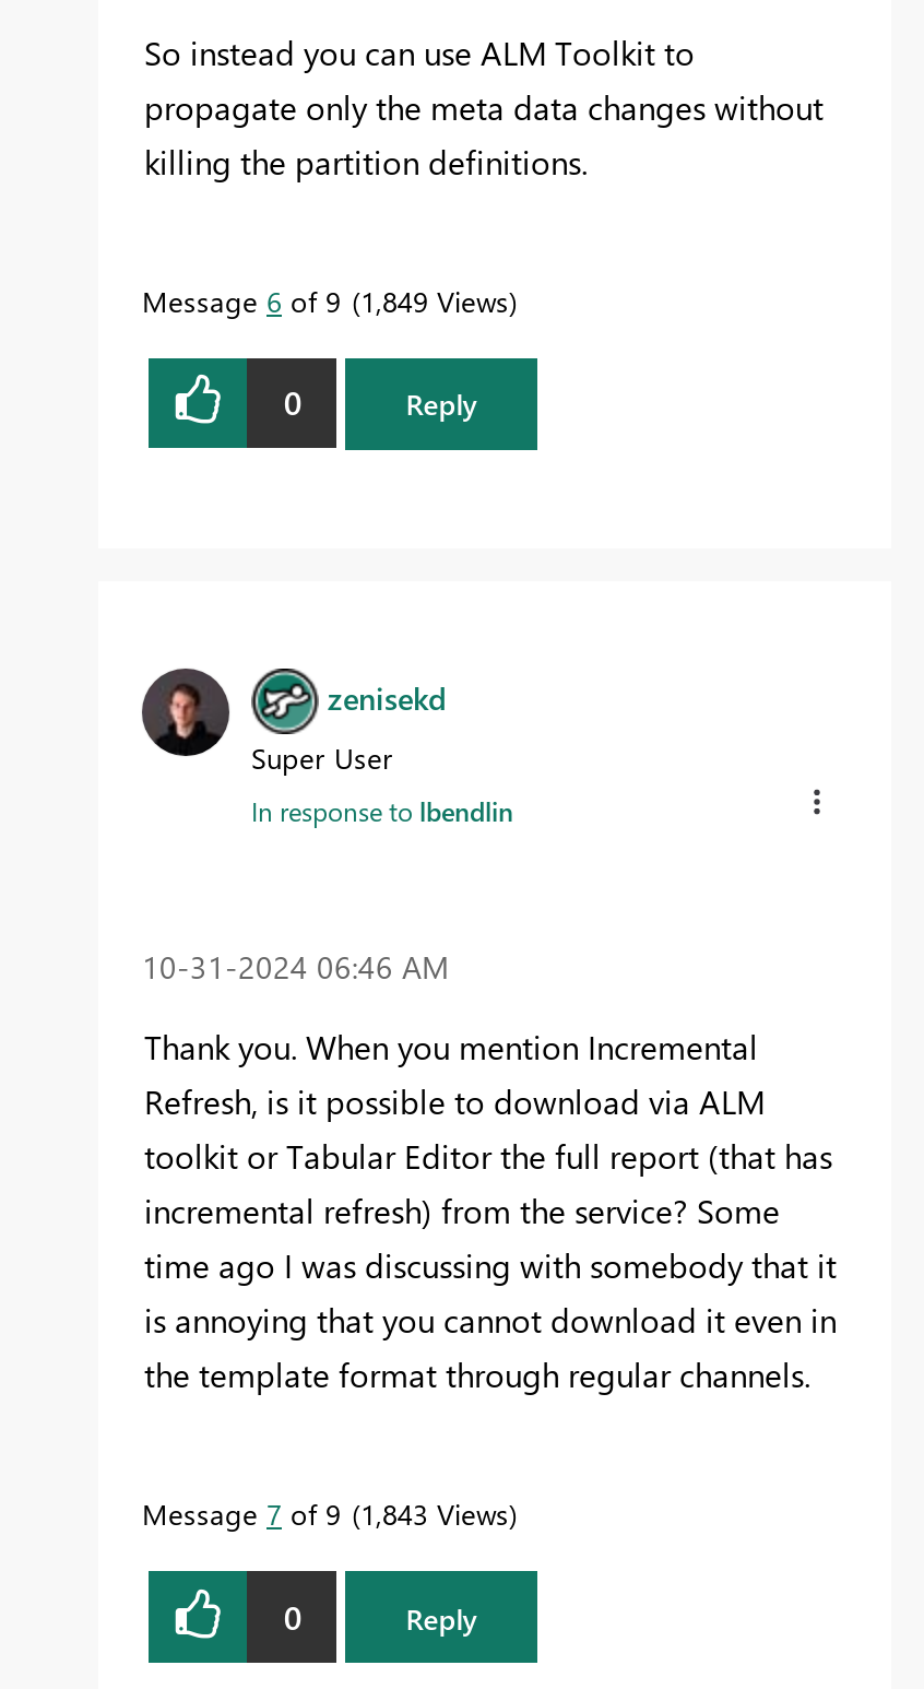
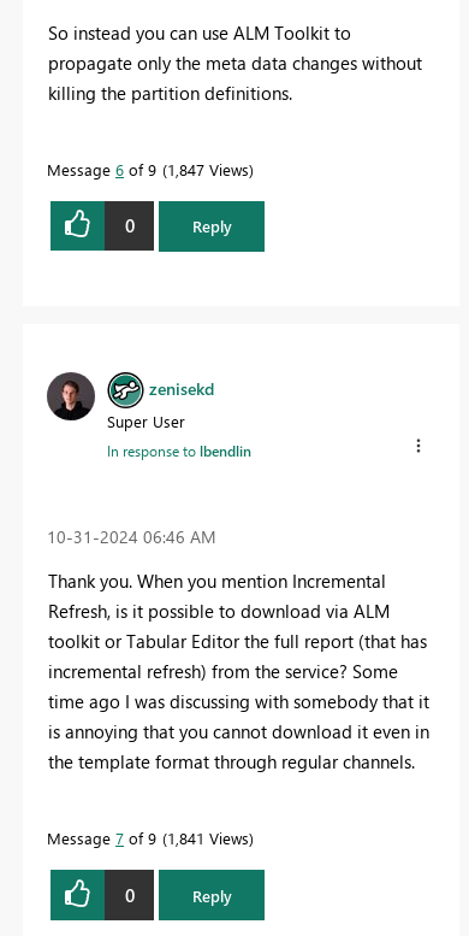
- Message 6 of 9 1,849 Views
+ Message 6 of 9 1,847 Views

- Message 7 of 9 1,843 Views
+ Message 7 of 9 1,841 Views
